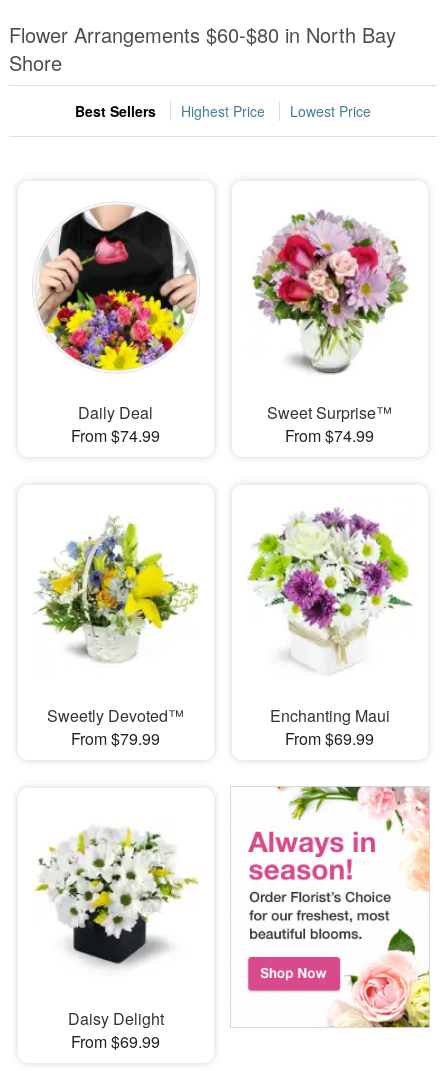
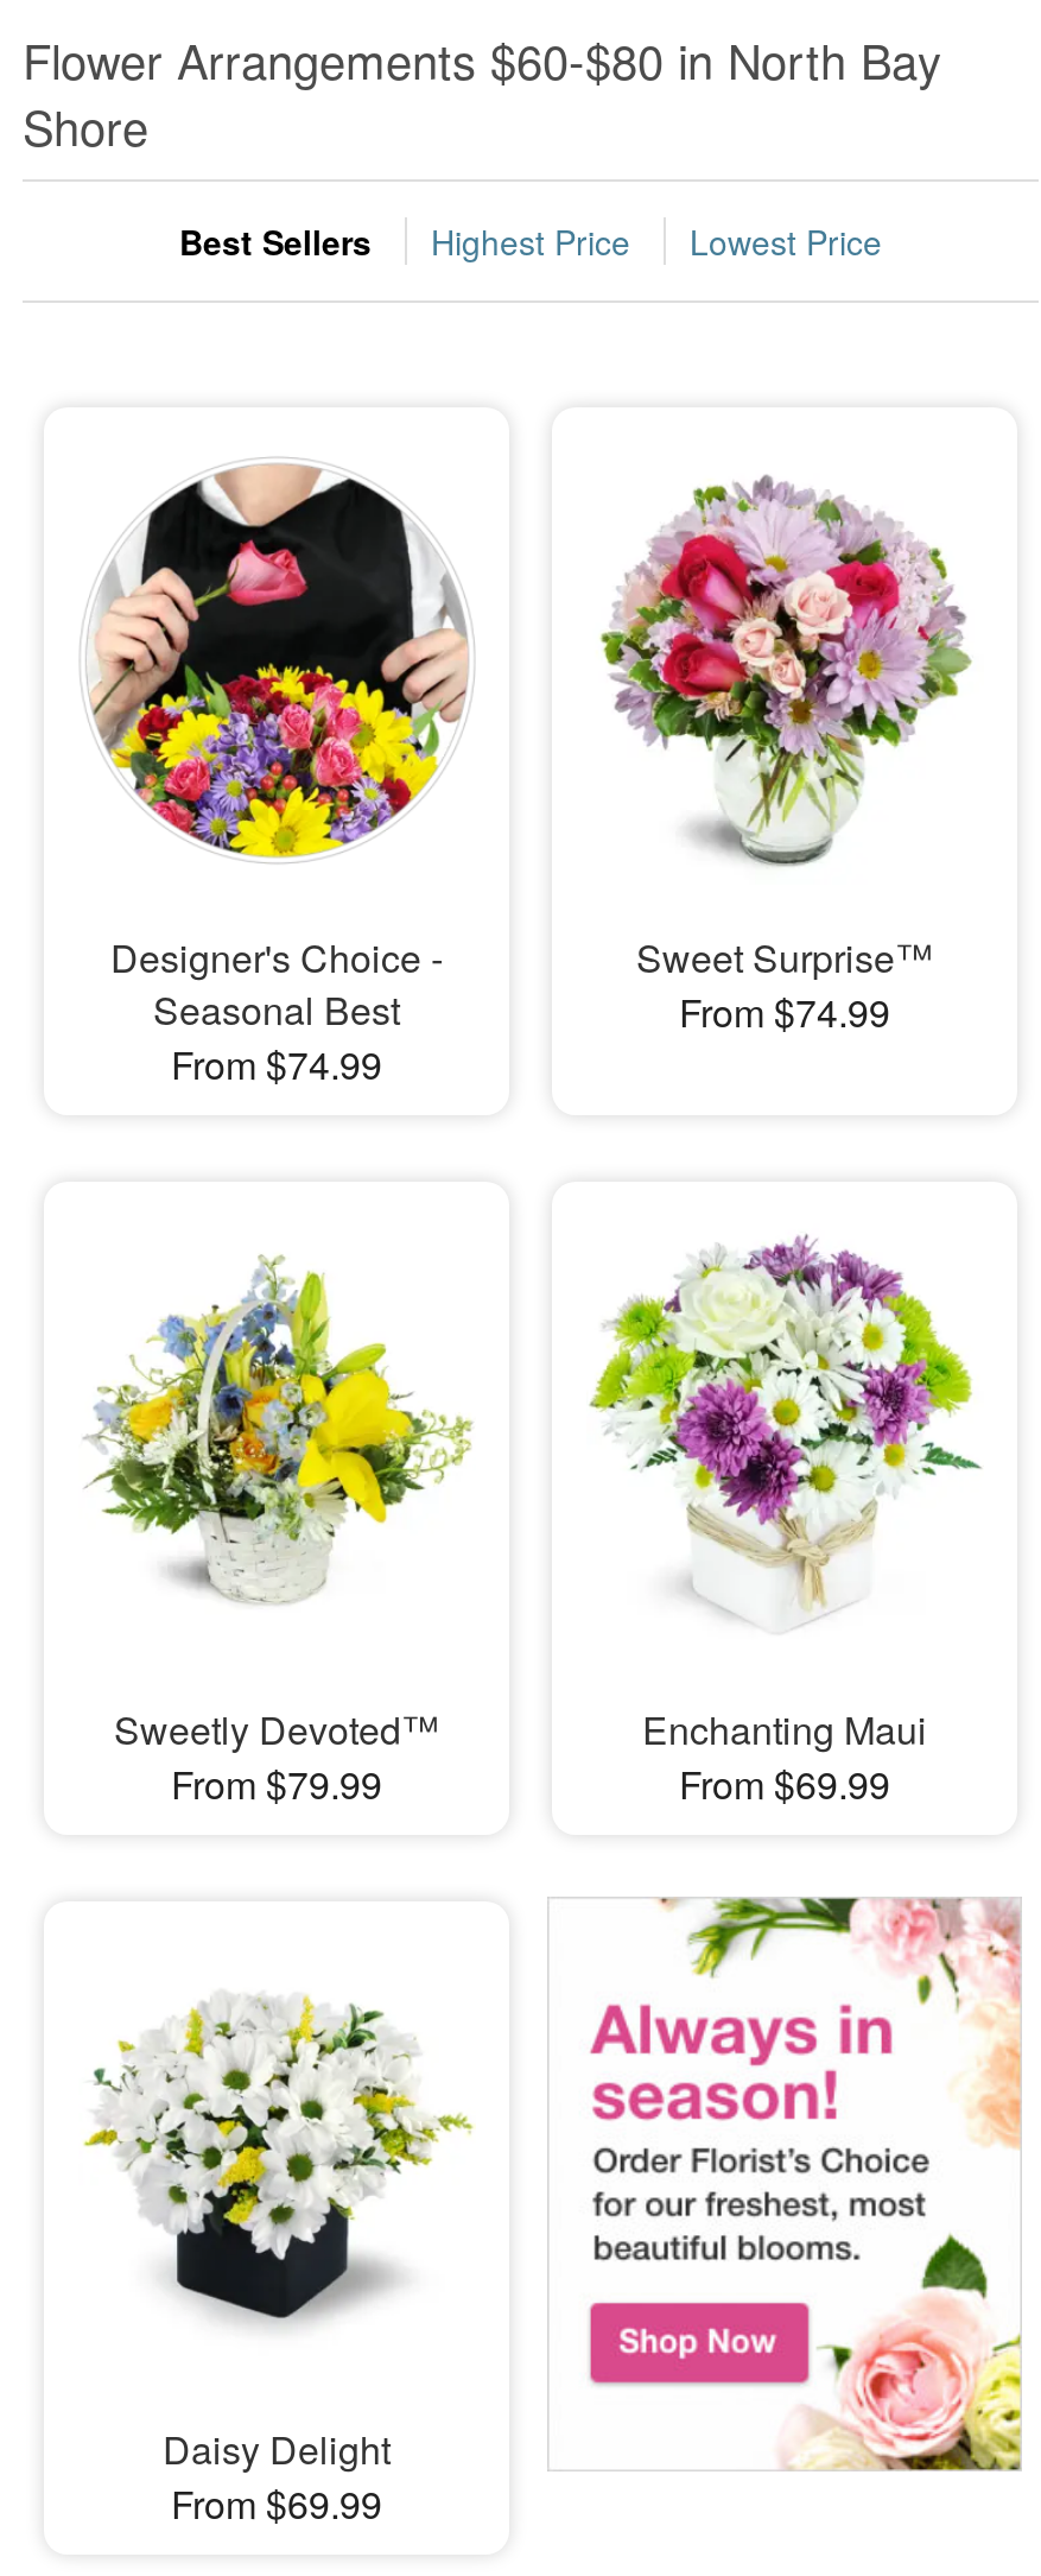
- Daily Deal
+ Designer's Choice -
+ Seasonal Best
